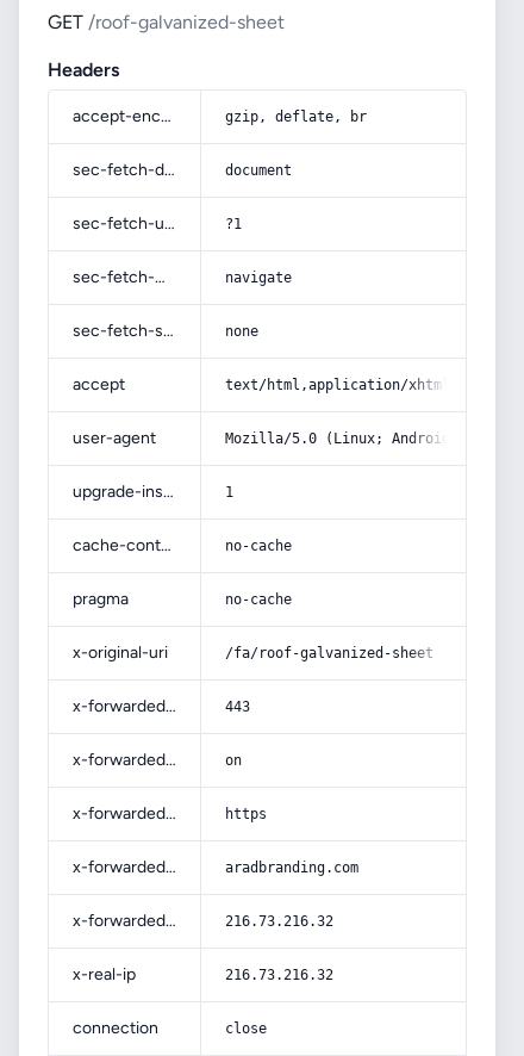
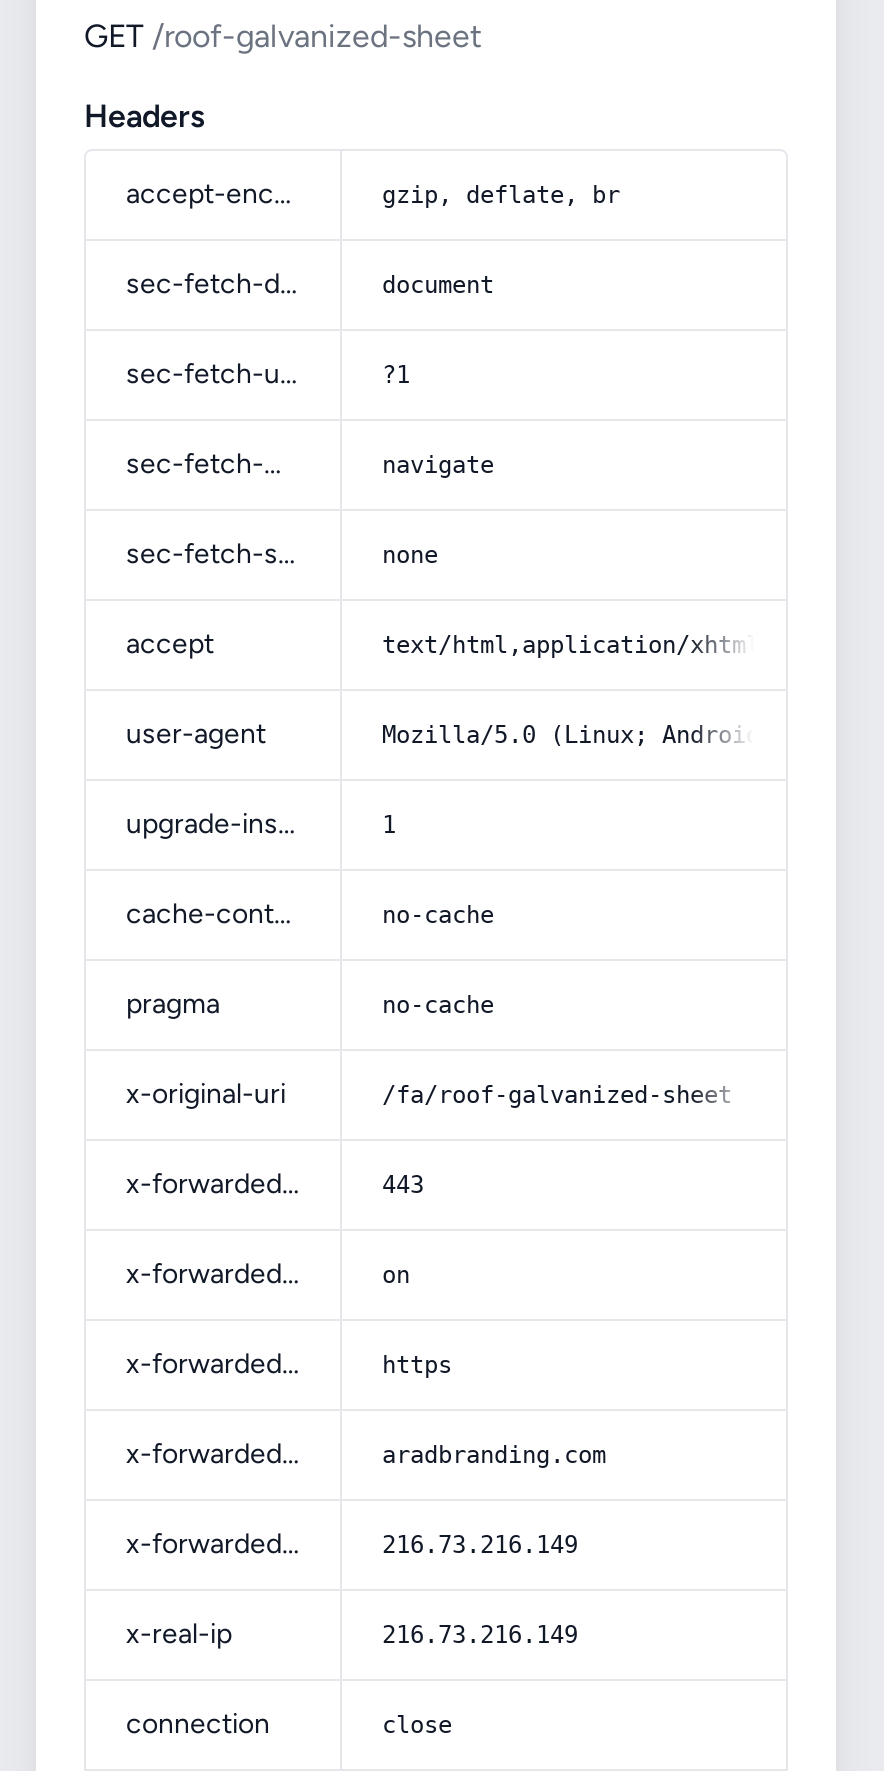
- 216.73.216.32
+ 216.73.216.149

- 216.73.216.32
+ 216.73.216.149
